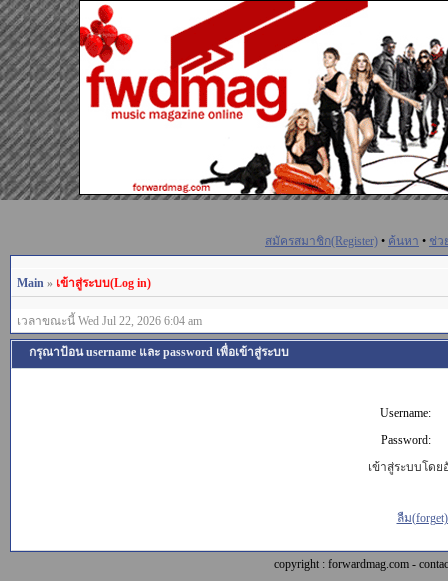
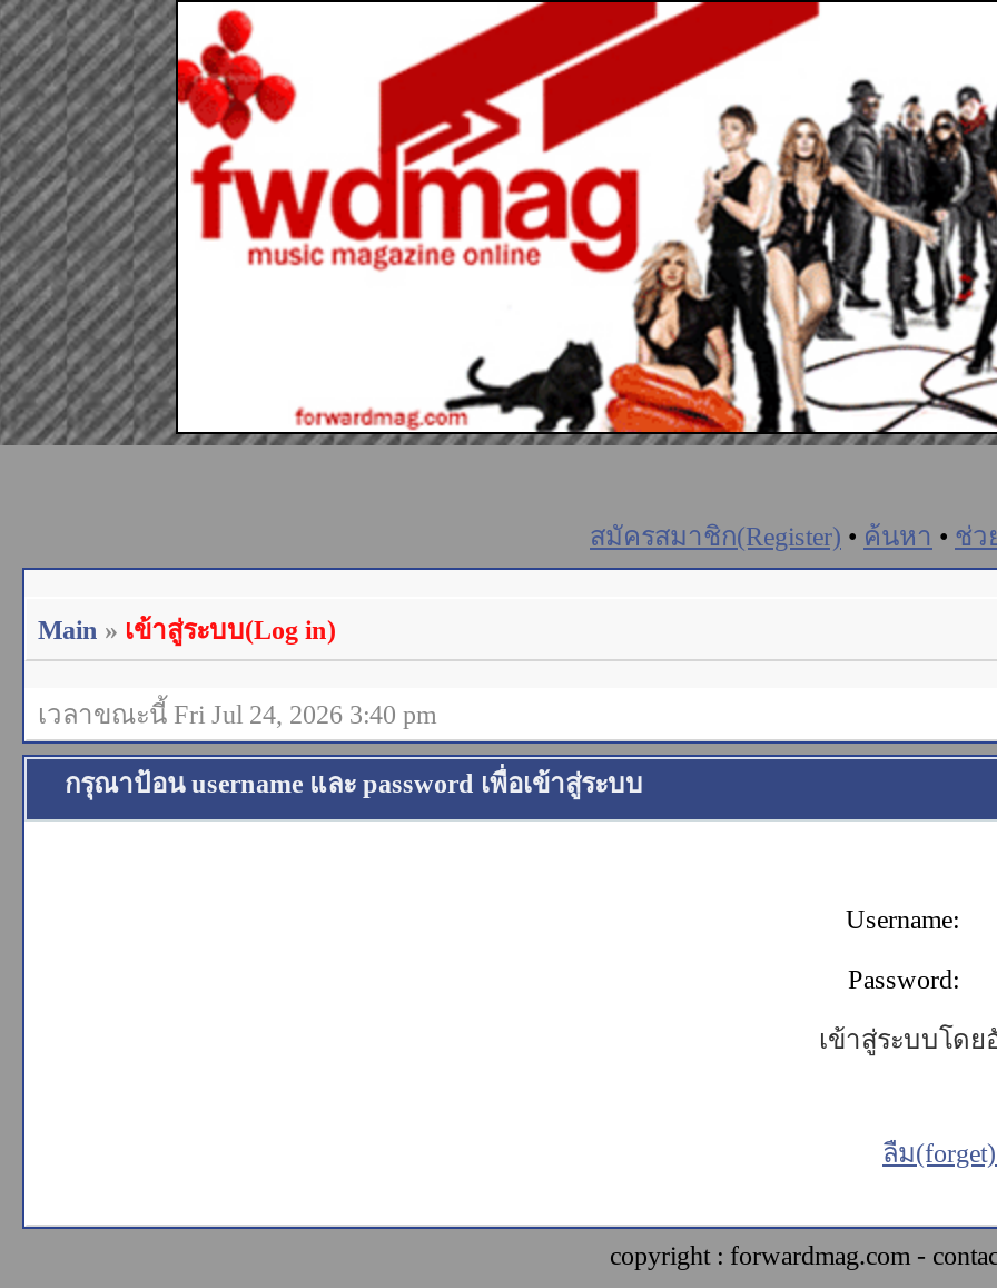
- เวลาขณะนี้ Wed Jul 22, 2026 6:04 am
+ เวลาขณะนี้ Fri Jul 24, 2026 3:40 pm
